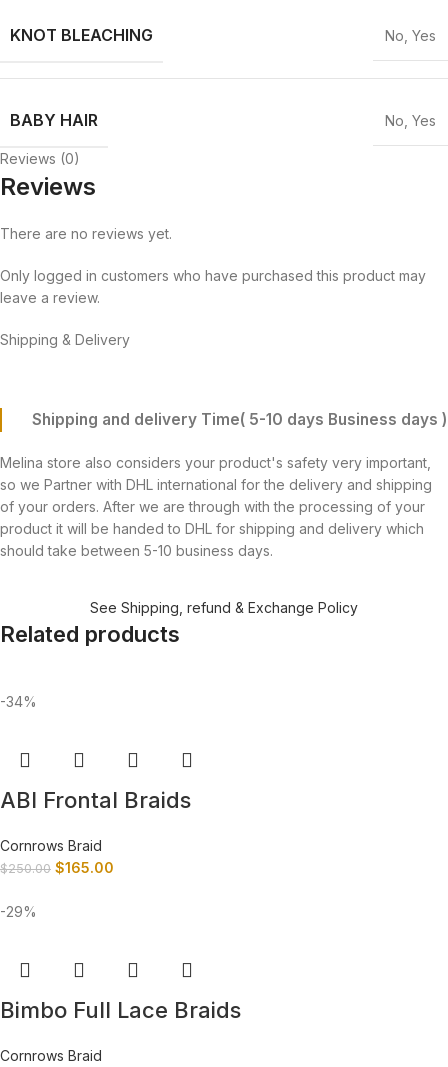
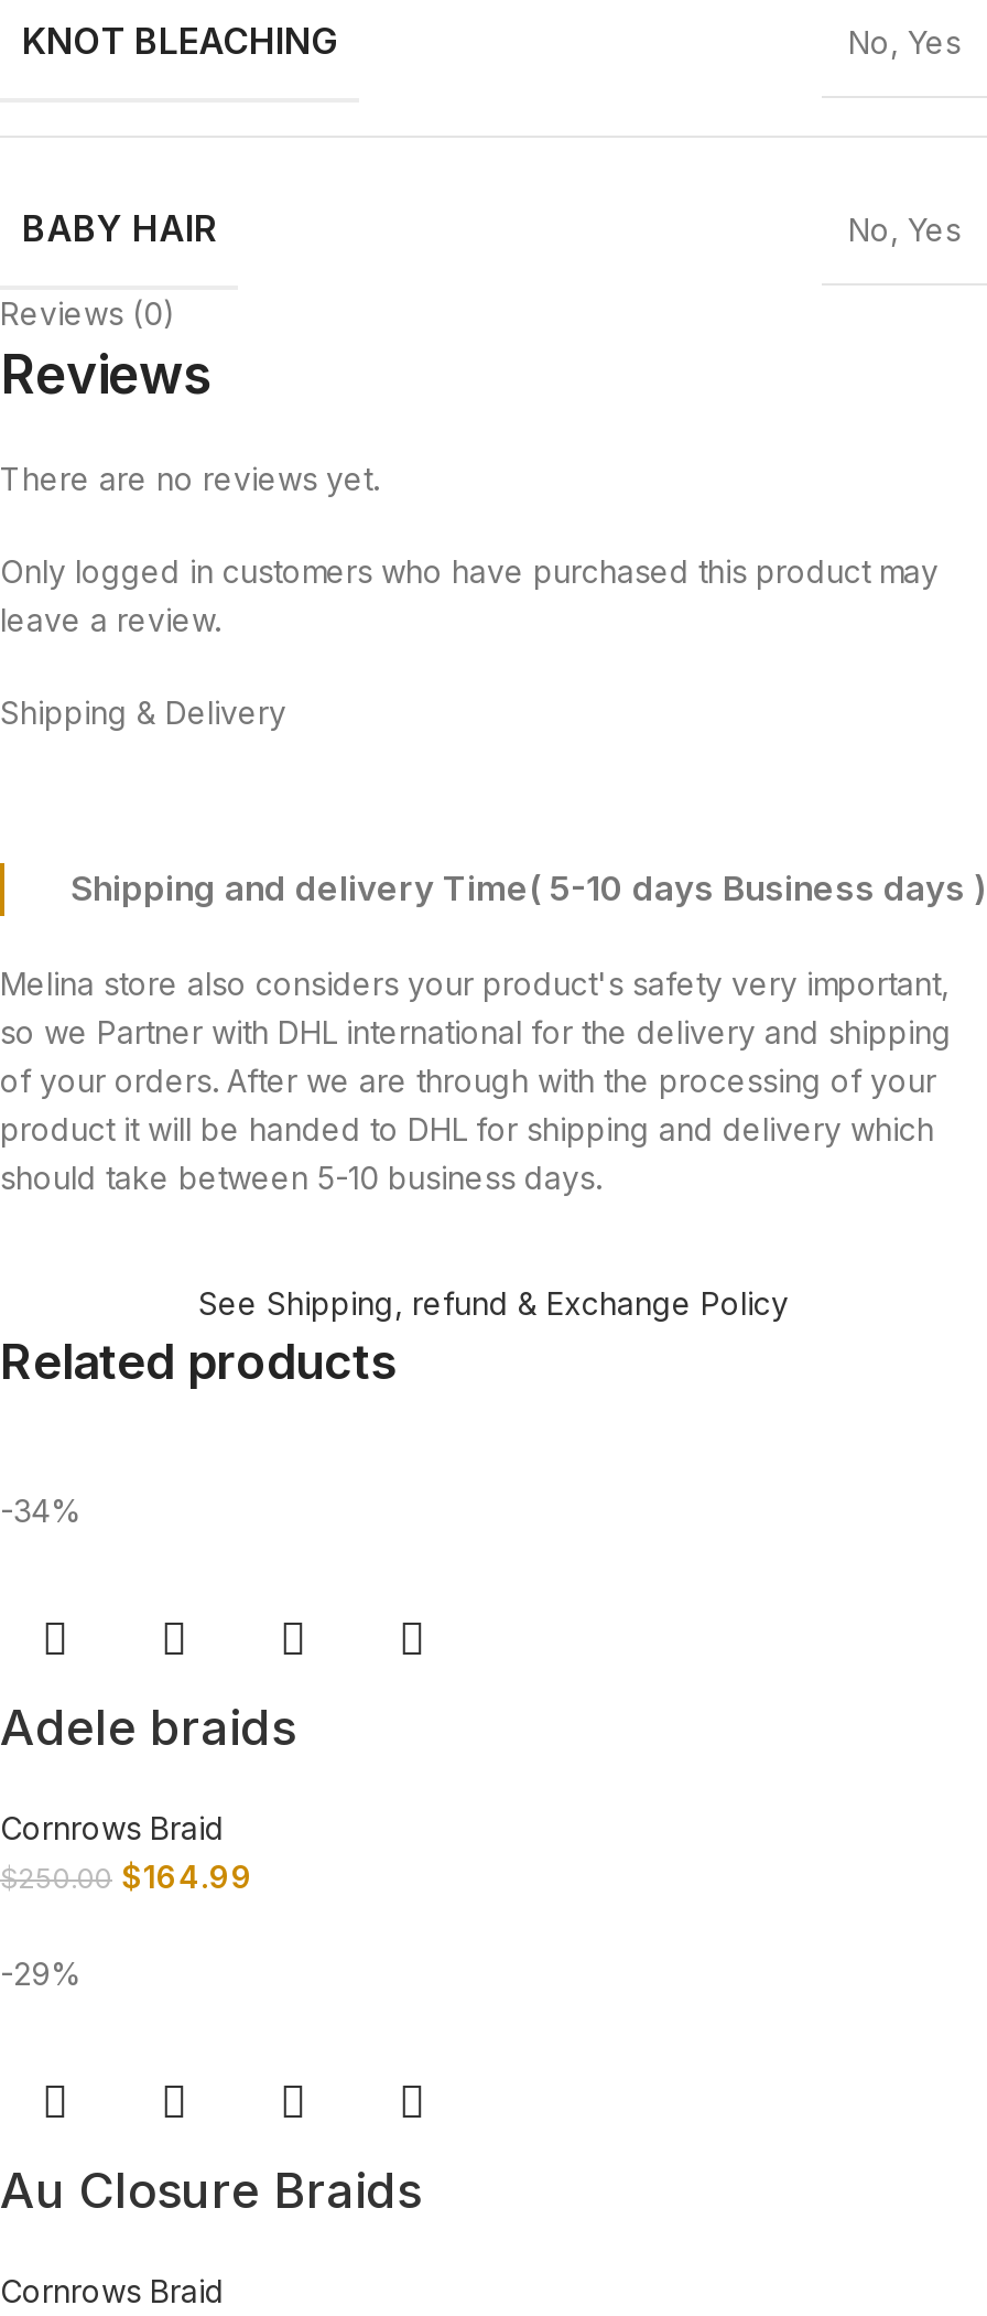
- ABI Frontal Braids
+ Adele braids

- $250.00 $165.00
+ $250.00 $164.99

- Bimbo Full Lace Braids
+ Au Closure Braids
